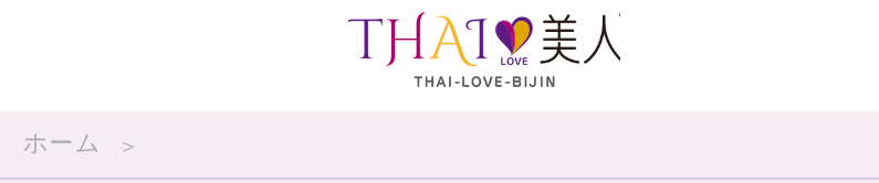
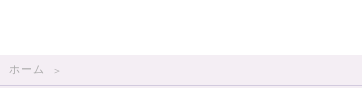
- [image]
